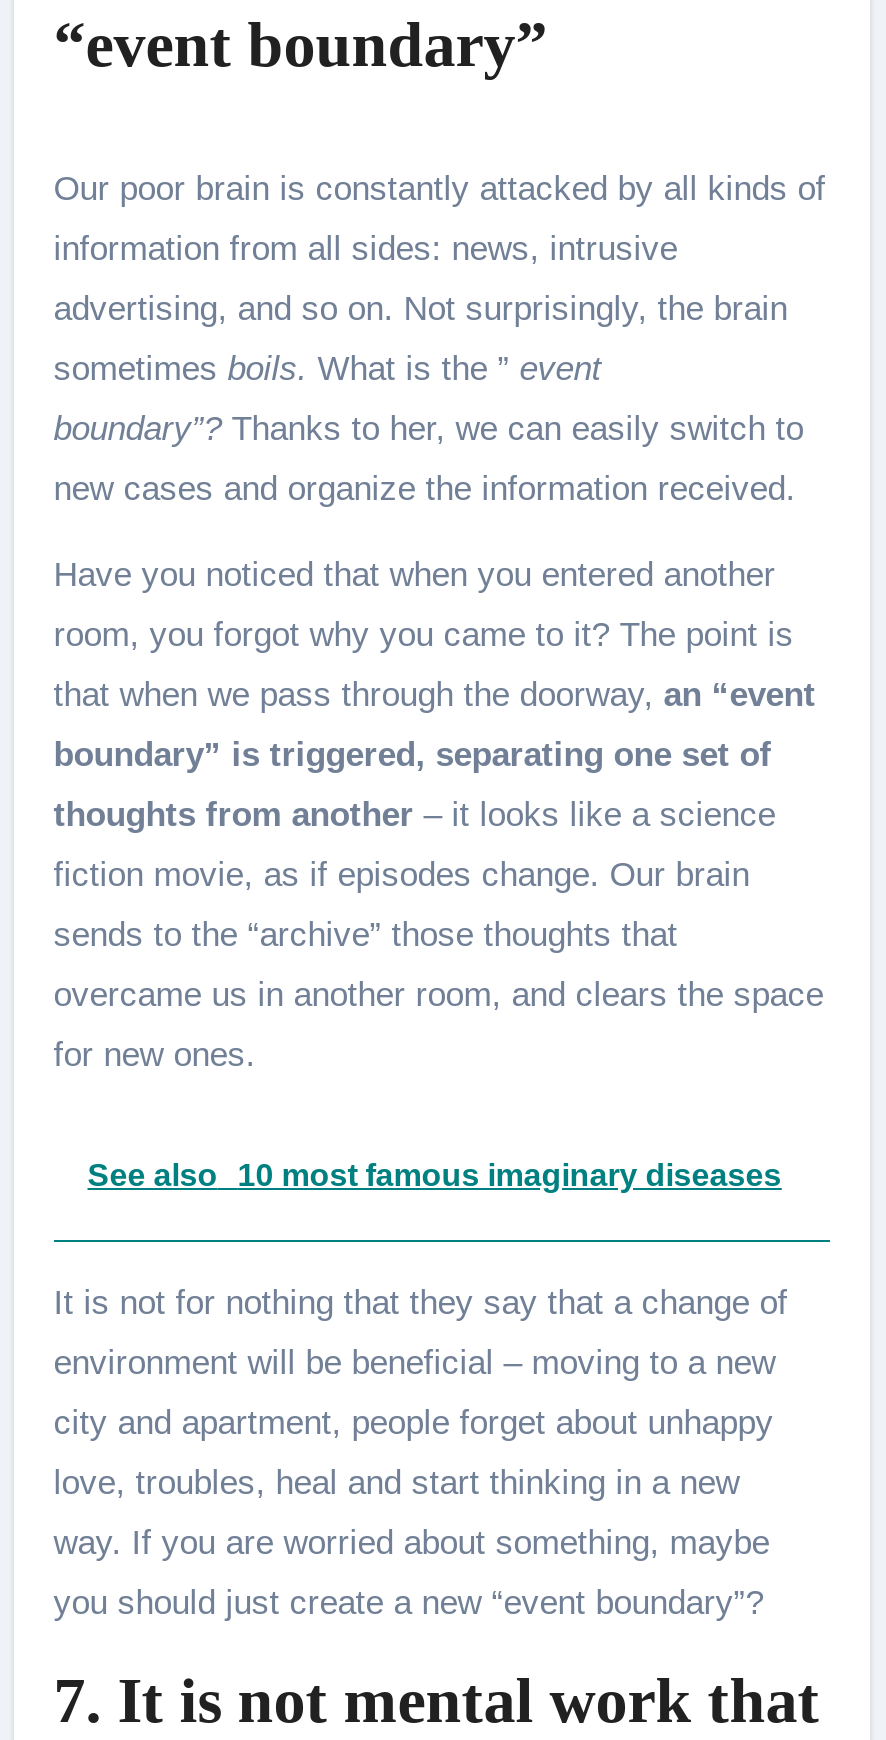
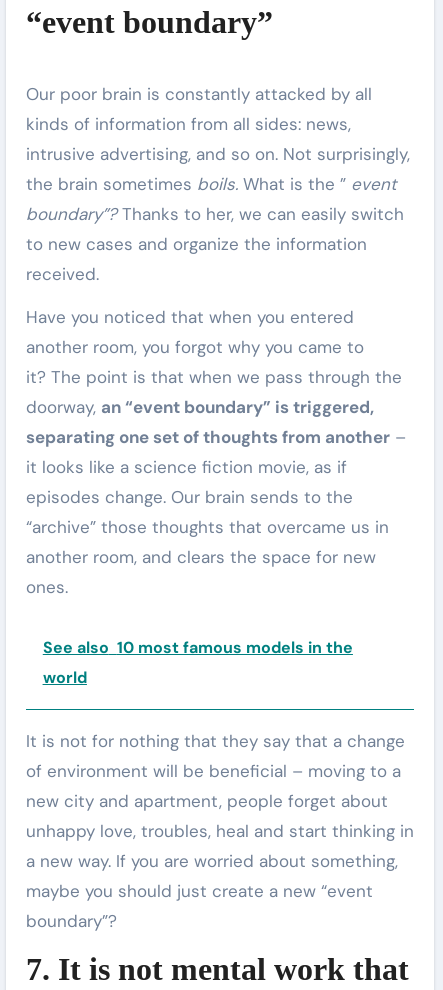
- Our poor brain is constantly attacked by all kinds of
- information from all sides: news, intrusive
- advertising, and so on. Not surprisingly, the brain
- sometimes boils. What is the ” event
- boundary”? Thanks to her, we can easily switch to
- new cases and organize the information received.
- Have you noticed that when you entered another
- room, you forgot why you came to it? The point is
- that when we pass through the doorway, an “event
- boundary” is triggered, separating one set of
- thoughts from another – it looks like a science
- fiction movie, as if episodes change. Our brain
- sends to the “archive” those thoughts that
- overcame us in another room, and clears the space
- for new ones.
- See also 10 most famous imaginary diseases
- It is not for nothing that they say that a change of
- environment will be beneficial – moving to a new
- city and apartment, people forget about unhappy
- love, troubles, heal and start thinking in a new
- way. If you are worried about something, maybe
- you should just create a new “event boundary”?
+ Our poor brain is constantly attacked by all
+ kinds of information from all sides: news,
+ intrusive advertising, and so on. Not surprisingly,
+ the brain sometimes boils. What is the ” event
+ boundary”?Thanks to her, we can easily switch
+ to new cases and organize the information
+ received.
+ Have you noticed that when you entered
+ another room, you forgot why you came to
+ it? The point is that when we pass through the
+ doorway, an “event boundary” is triggered,
+ separating one set of thoughts from another –
+ it looks like a science fiction movie, as if
+ episodes change. Our brain sends to the
+ “archive” those thoughts that overcame us in
+ another room, and clears the space for new
+ ones.
+ See also 10 most famous models in the
+ world
+ It is not for nothing that they say that a change
+ of environment will be beneficial – moving to a
+ new city and apartment, people forget about
+ unhappy love, troubles, heal and start thinking in
+ a new way. If you are worried about something,
+ maybe you should just create a new “event
+ boundary”?
